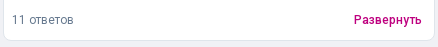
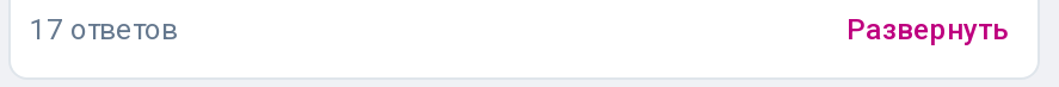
- 11 ответов
+ 17 ответов
